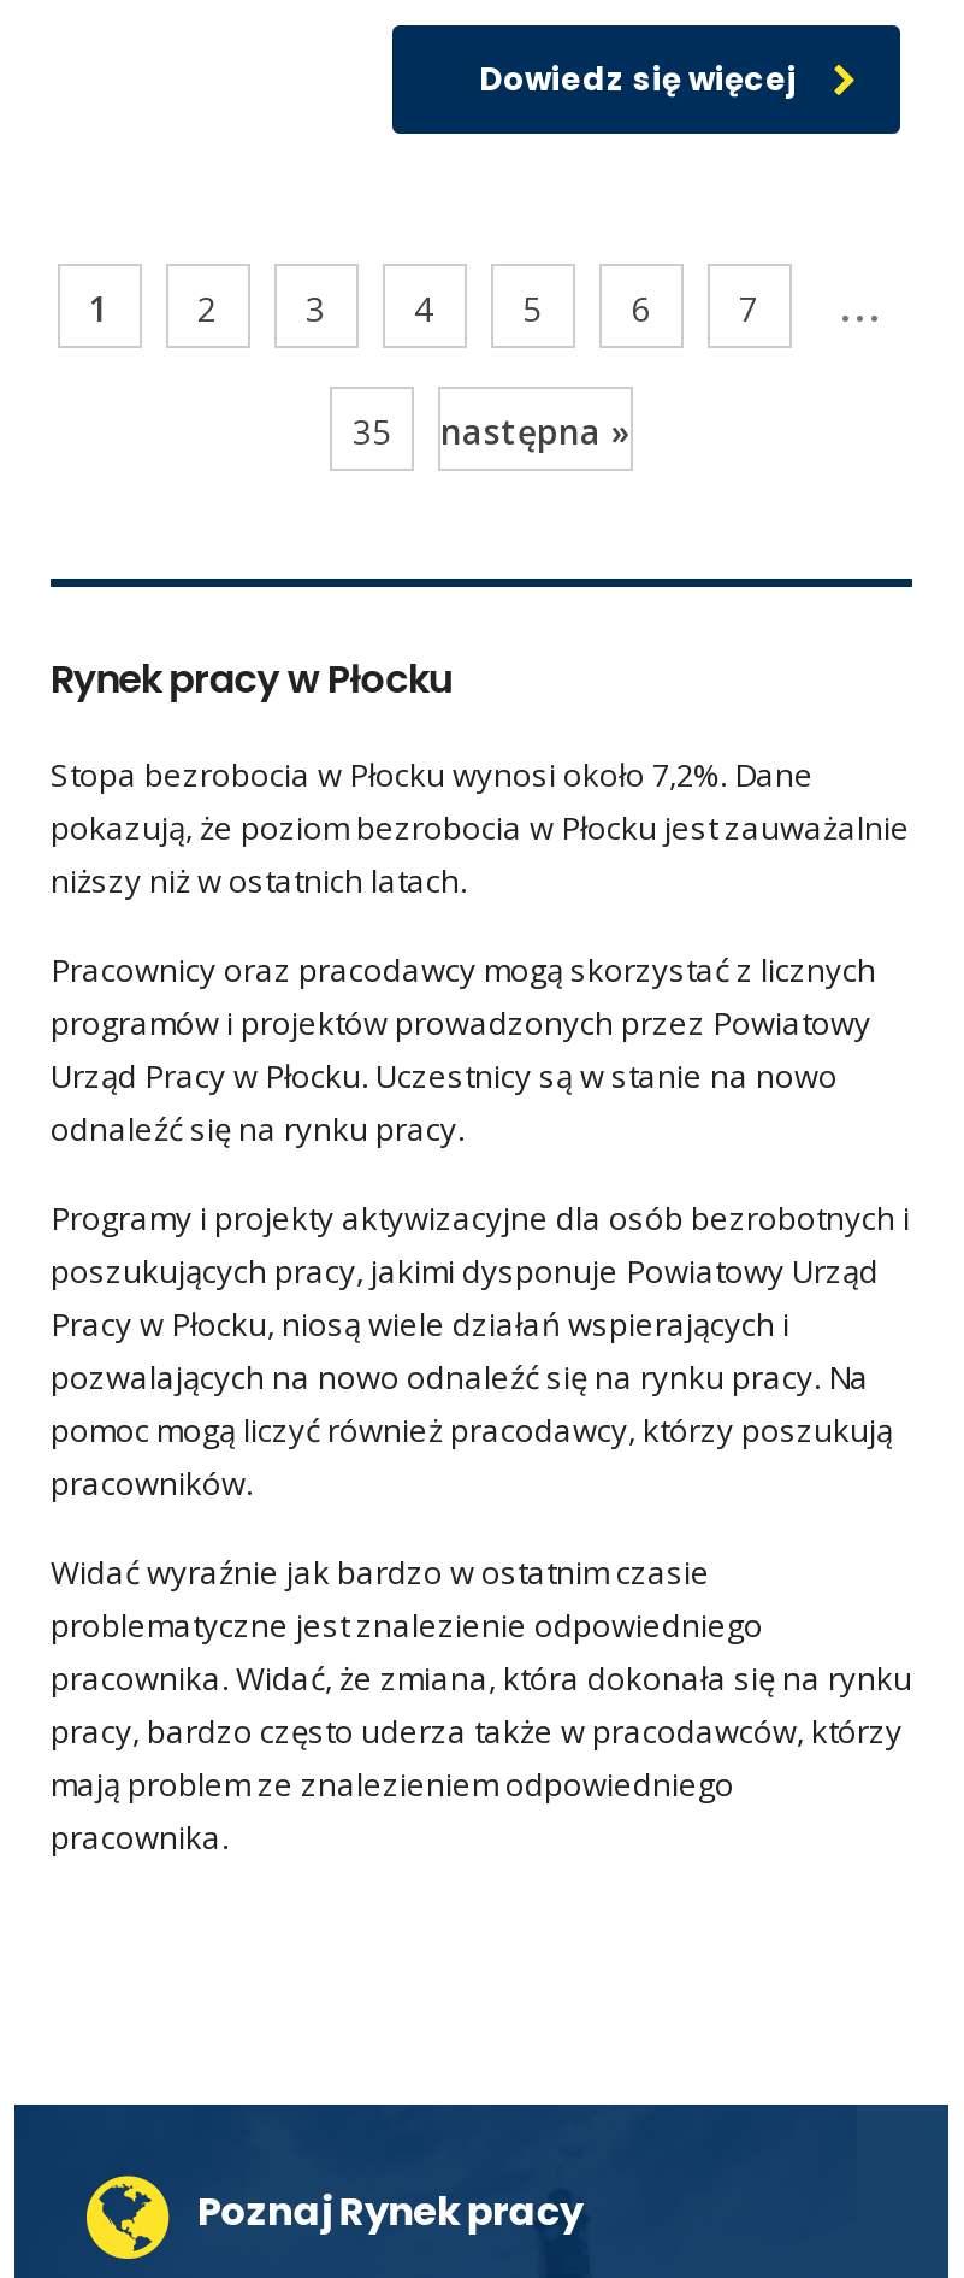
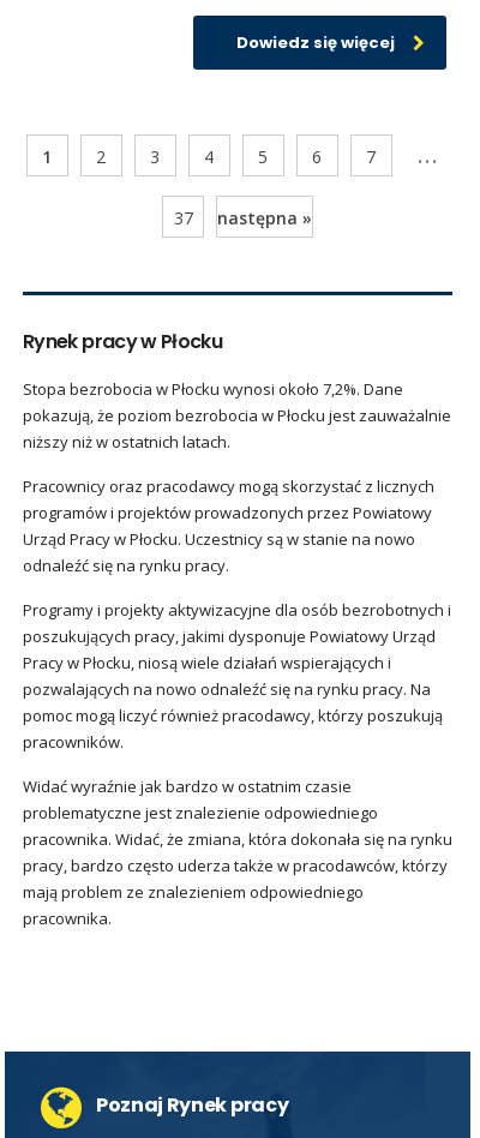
- 35 następna »
+ 37 następna »
